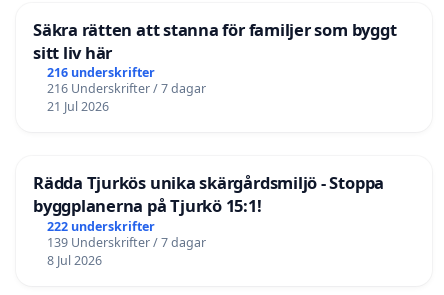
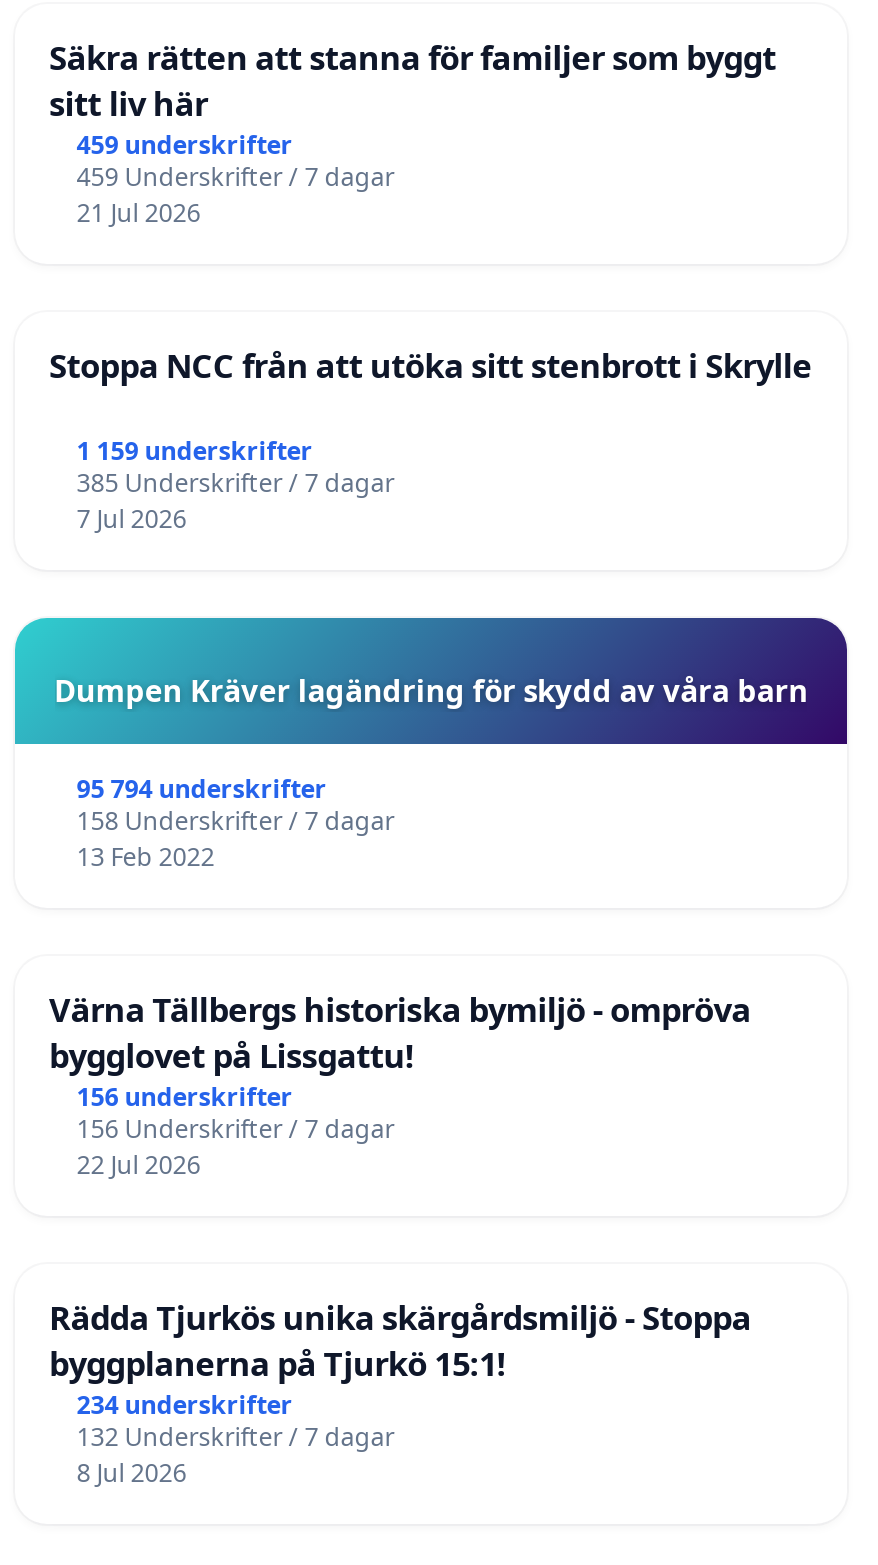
- 216 underskrifter
+ 459 underskrifter

- 216 Underskrifter / 7 dagar
+ 459 Underskrifter / 7 dagar

+ Stoppa NCC från att utöka sitt stenbrott i Skrylle
+ 1 159 underskrifter
+ 385 Underskrifter / 7 dagar
+ 7 Jul 2026

+ Dumpen Kräver lagändring för skydd av våra barn
+ 95 794 underskrifter
+ 158 Underskrifter / 7 dagar
+ 13 Feb 2022
+ Värna Tällbergs historiska bymiljö - ompröva
+ bygglovet på Lissgattu!
+ 156 underskrifter
+ 156 Underskrifter / 7 dagar
+ 22 Jul 2026

- 222 underskrifter
+ 234 underskrifter

- 139 Underskrifter / 7 dagar
+ 132 Underskrifter / 7 dagar
